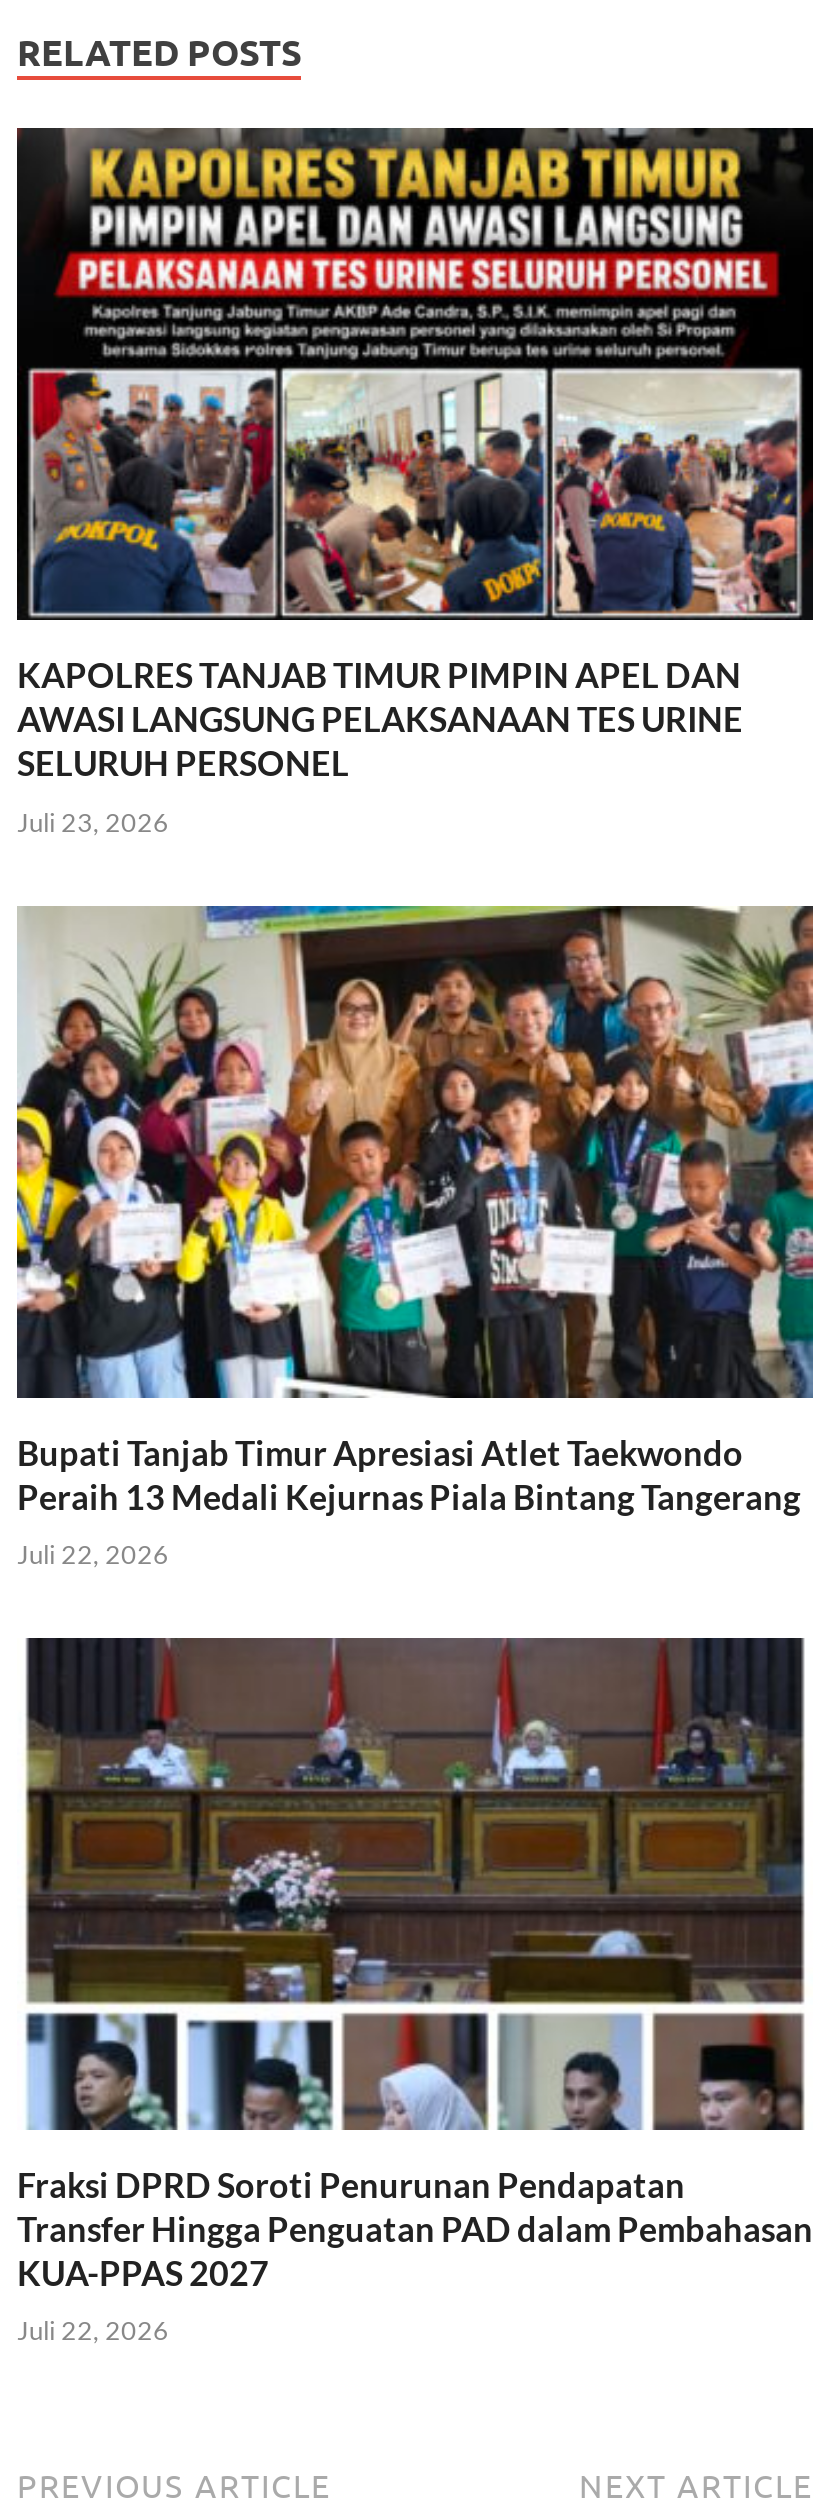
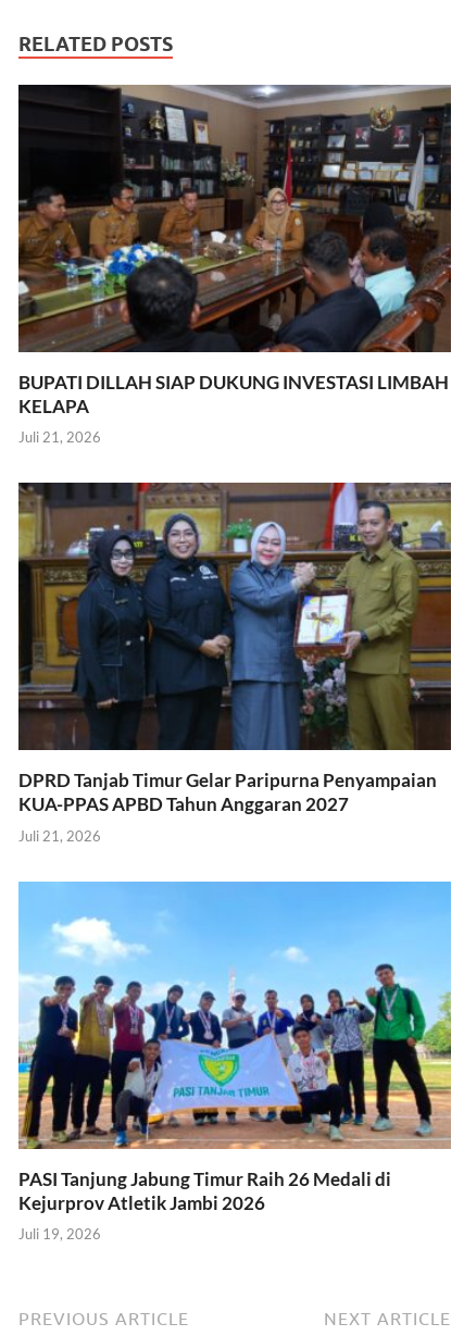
- [image]
- KAPOLRES TANJAB TIMUR PIMPIN APEL DAN
- AWASI LANGSUNG PELAKSANAAN TES URINE
- SELURUH PERSONEL
+ [image]
+ BUPATI DILLAH SIAP DUKUNG INVESTASI LIMBAH
+ KELAPA

- Juli 23, 2026
+ Juli 21, 2026

- [image]
- Bupati Tanjab Timur Apresiasi Atlet Taekwondo
- Peraih 13 Medali Kejurnas Piala Bintang Tangerang
+ [image]
+ DPRD Tanjab Timur Gelar Paripurna Penyampaian
+ KUA-PPAS APBD Tahun Anggaran 2027

- Juli 22, 2026
+ Juli 21, 2026

- [image]
- Fraksi DPRD Soroti Penurunan Pendapatan
- Transfer Hingga Penguatan PAD dalam Pembahasan
- KUA-PPAS 2027
+ [image]
+ PASI Tanjung Jabung Timur Raih 26 Medali di
+ Kejurprov Atletik Jambi 2026

- Juli 22, 2026
+ Juli 19, 2026
